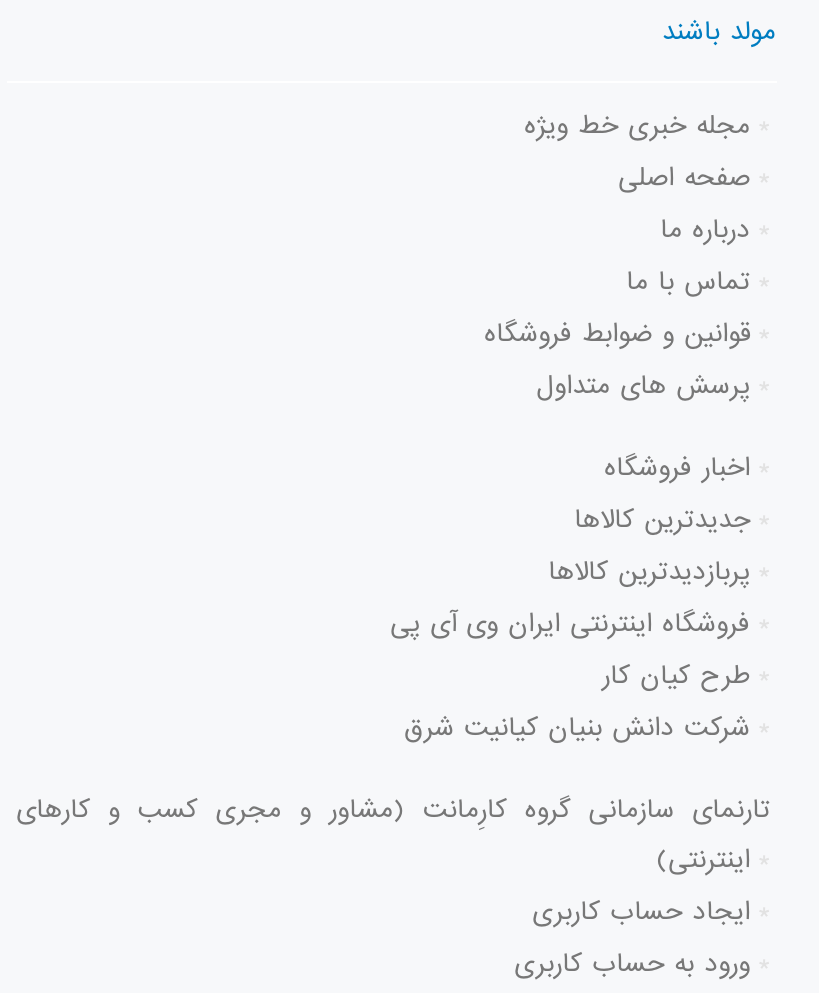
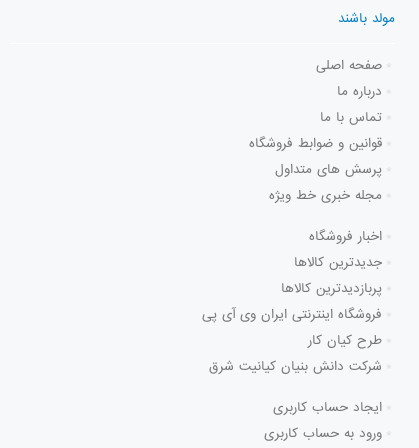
moved down: مجله خبری خط ویژه

- تارنمای سازمانی گروه کارِمانت (مشاور و مجری کسب و کارهای
- اینترنتی)
